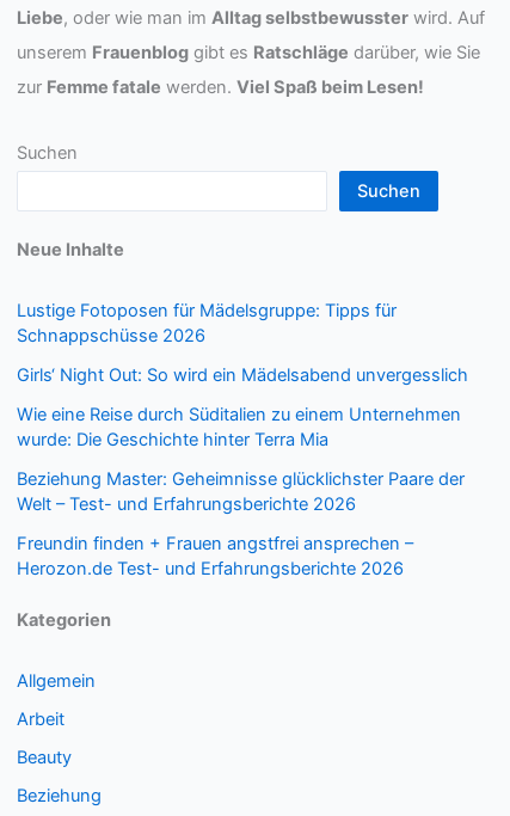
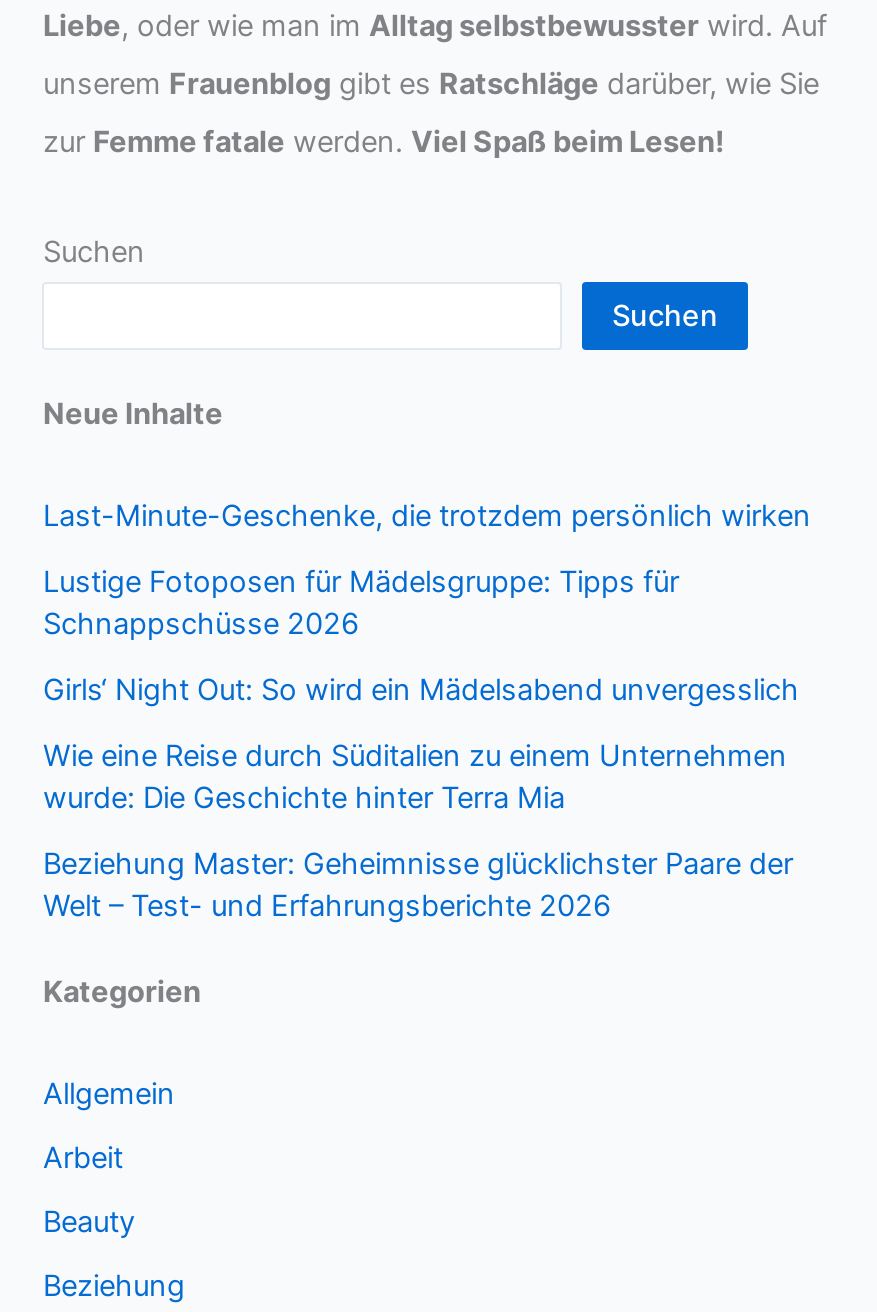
+ Last-Minute-Geschenke, die trotzdem persönlich wirken

moved down: Lustige Fotoposen für Mädelsgruppe: Tipps für | Schnappschüsse 2026 | Girls‘ Night Out: So wird ein Mädelsabend unvergesslich | Wie eine Reise durch Süditalien zu einem Unternehmen | wurde: Die Geschichte hinter Terra Mia | Beziehung Master: Geheimnisse glücklichster Paare der | Welt – Test- und Erfahrungsberichte 2026

- Freundin finden + Frauen angstfrei ansprechen –
- Herozon.de Test- und Erfahrungsberichte 2026
